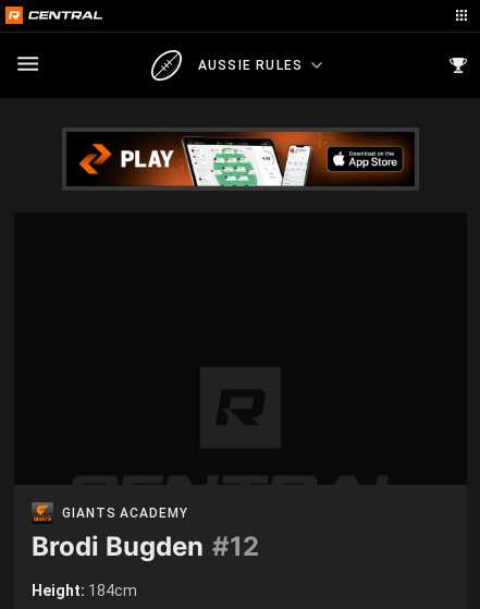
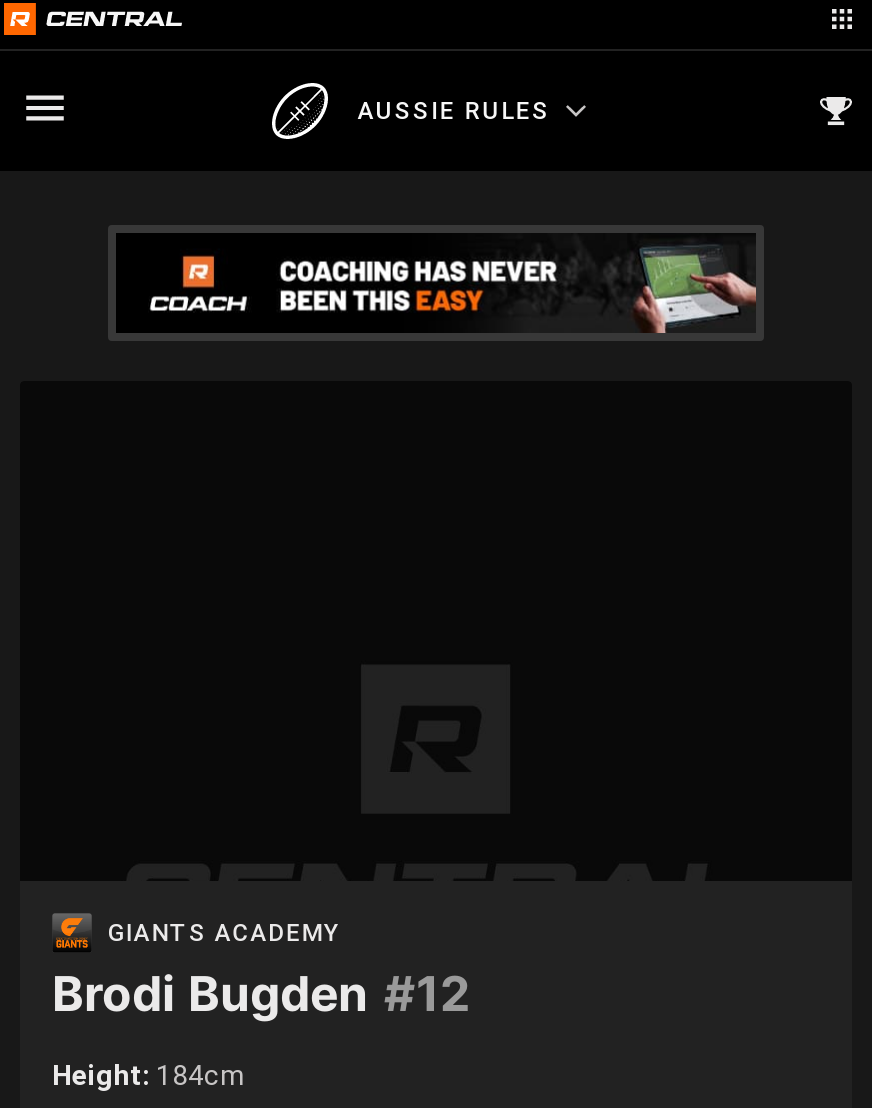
- [image]
+ [image]
